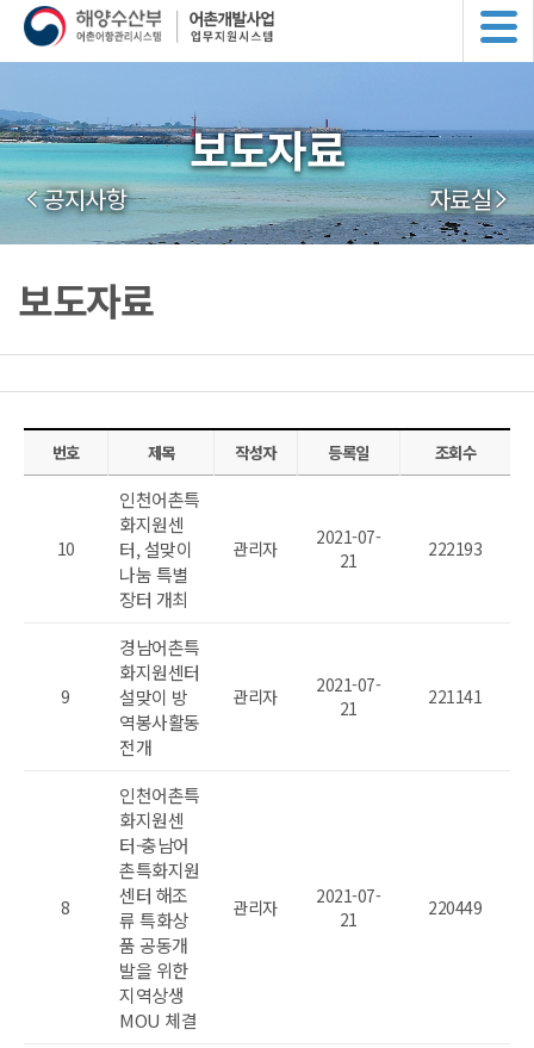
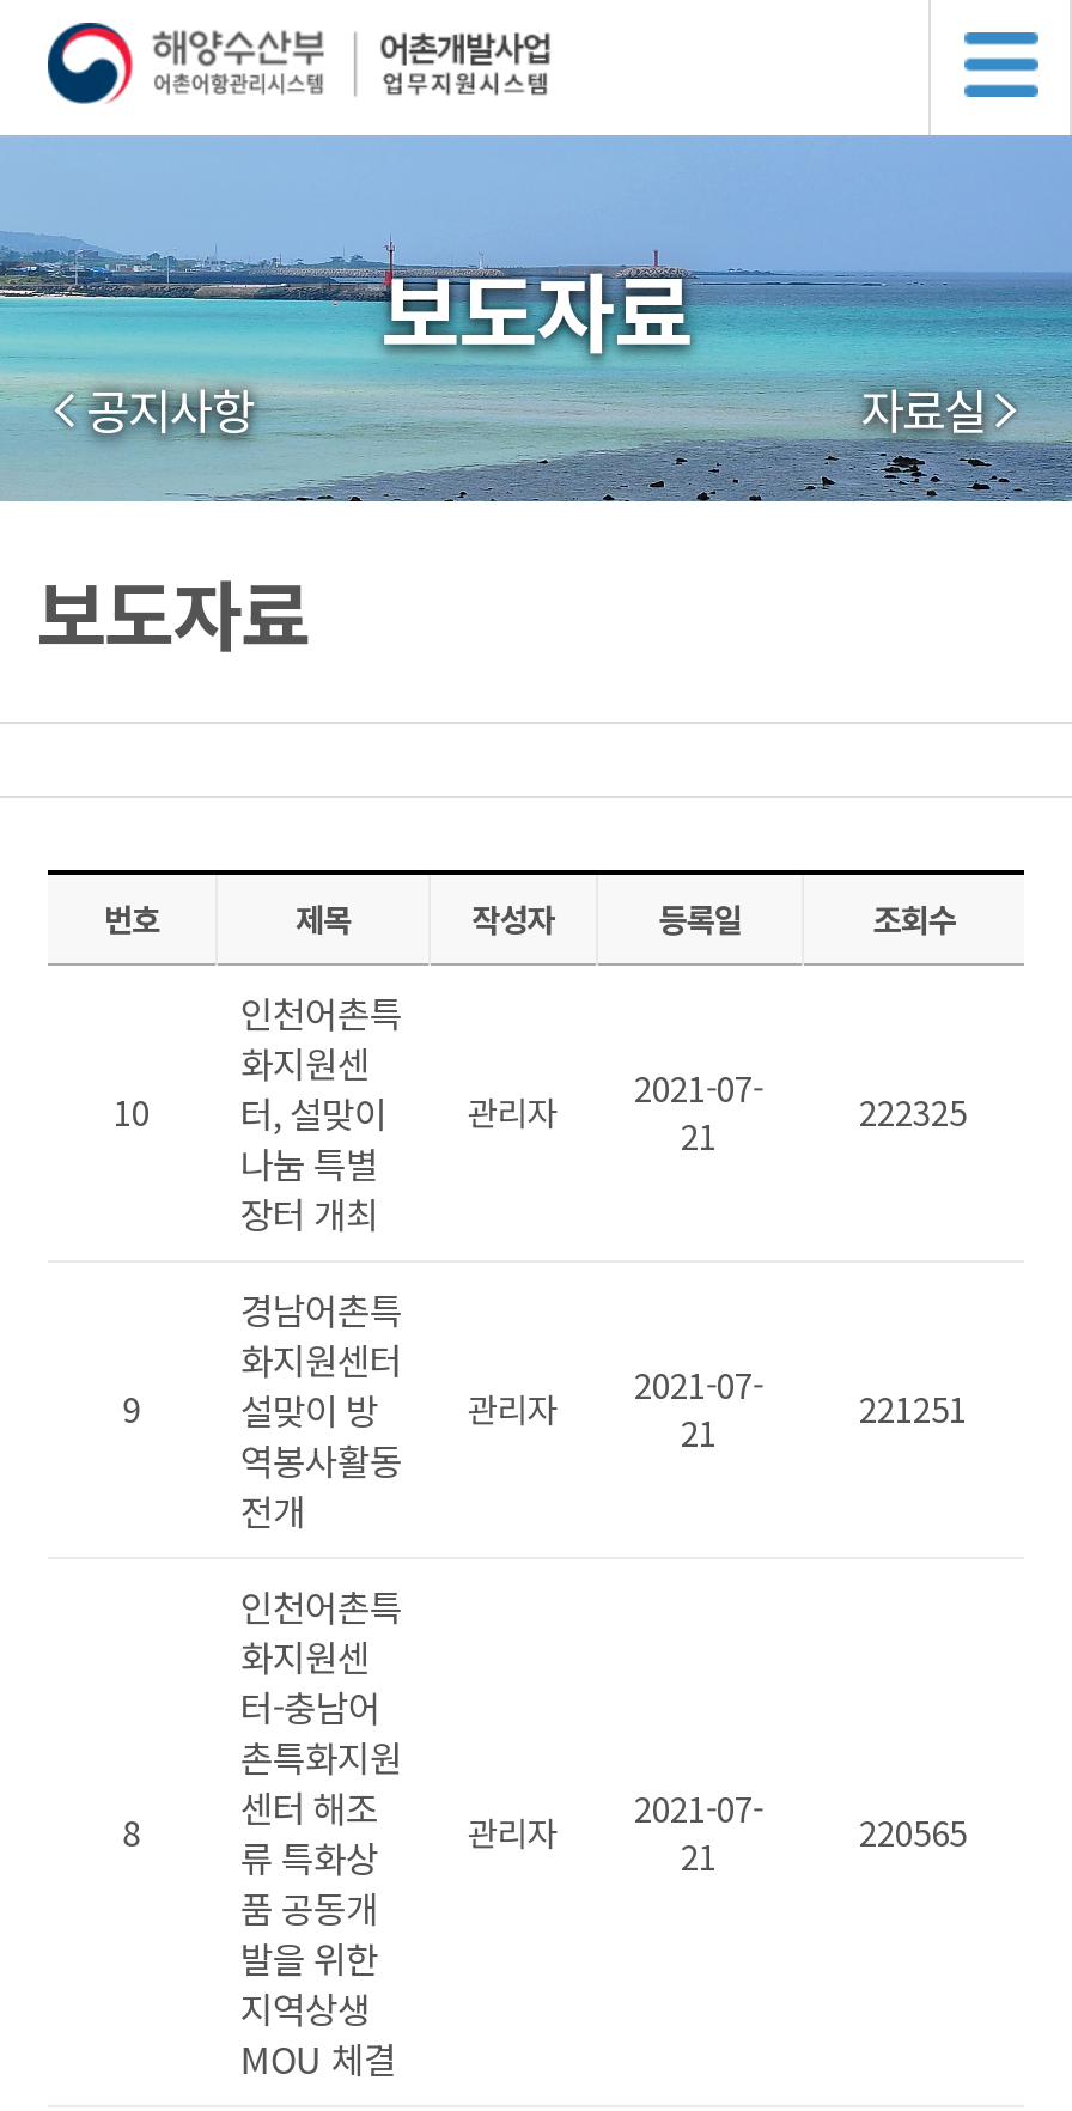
- 10 터, 설맞이 관리자 2021-07- 222193
+ 10 터, 설맞이 관리자 2021-07- 222325

- 설맞이 방 관리자 2021-07- 221141
+ 설맞이 방 관리자 2021-07- 221251

- 센터 해조 류 특화상 관리자 2021-07- 220449
+ 센터 해조 류 특화상 관리자 2021-07- 220565
